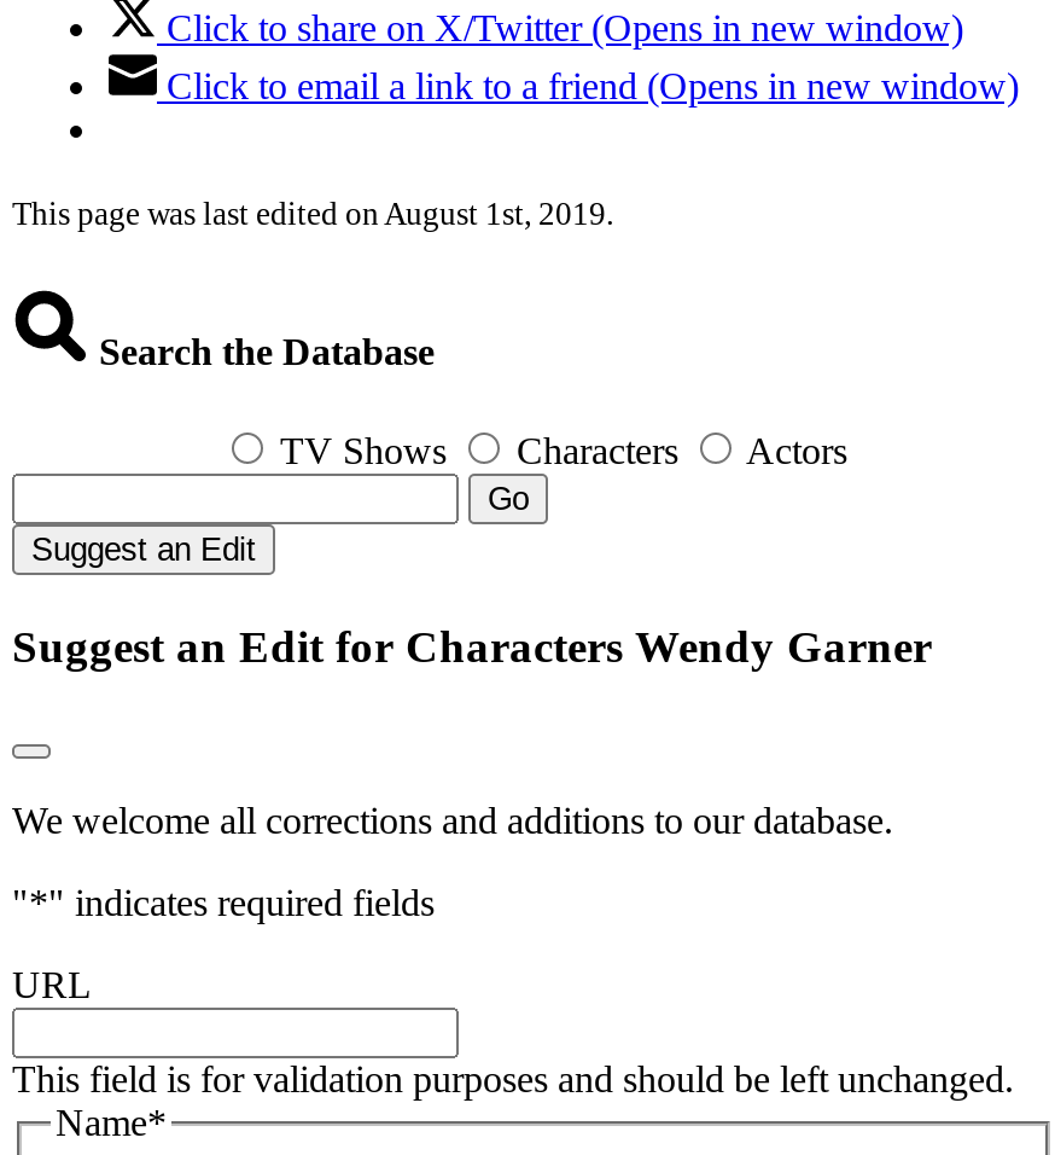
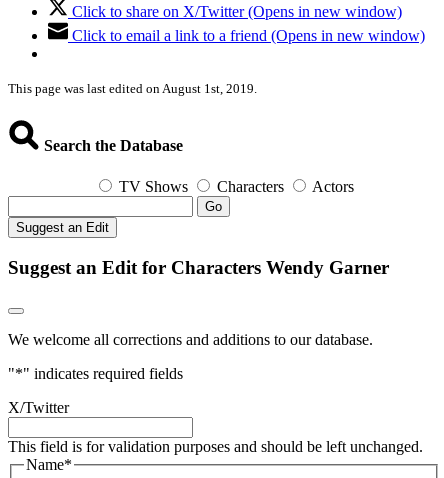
- URL
+ X/Twitter
